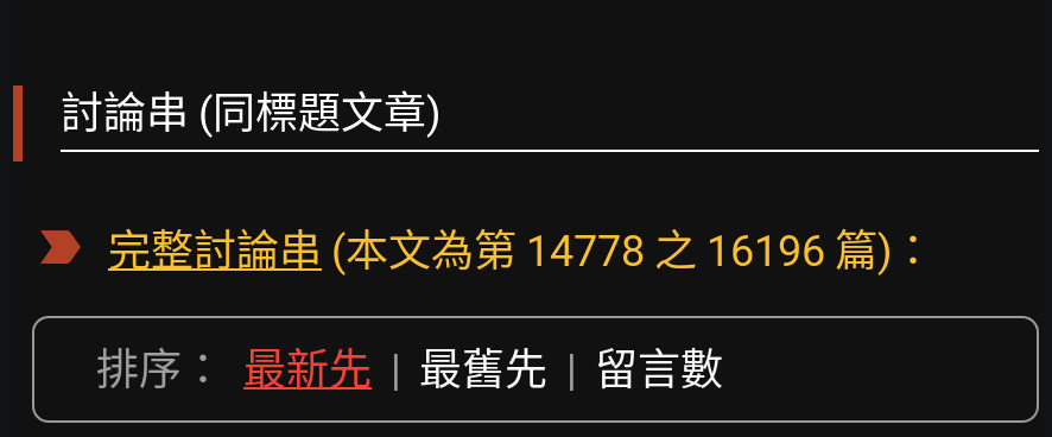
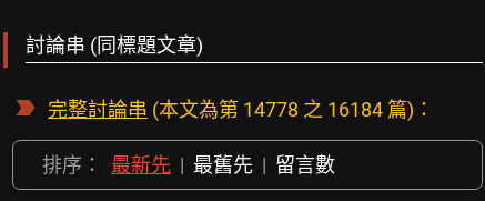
- 完整討論串(本文為第 14778 之 16196 篇)：
+ 完整討論串(本文為第 14778 之 16184 篇)：
